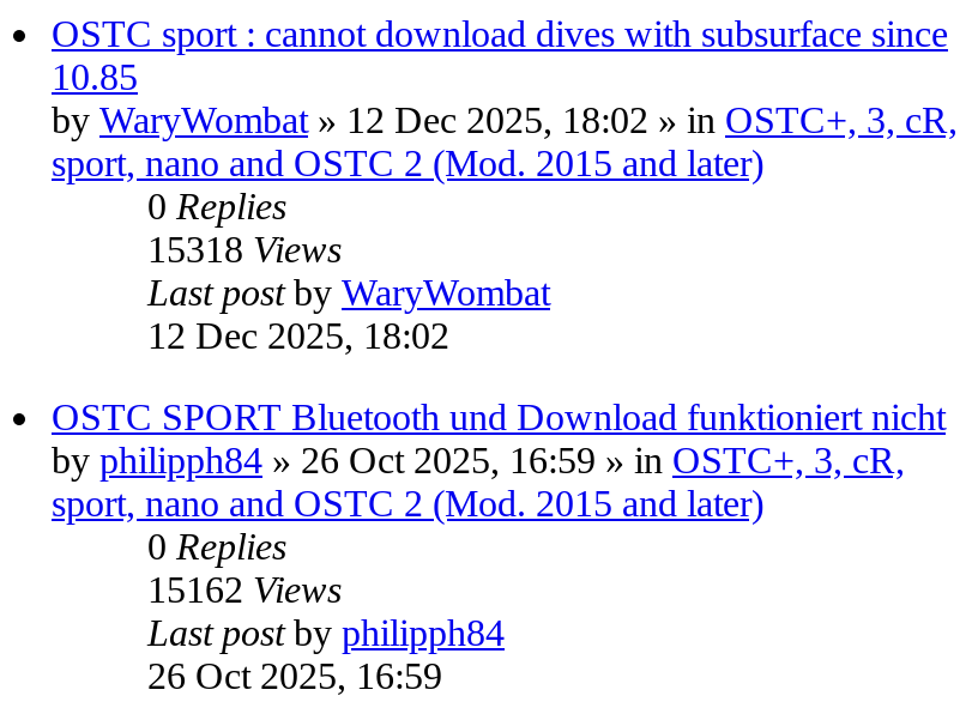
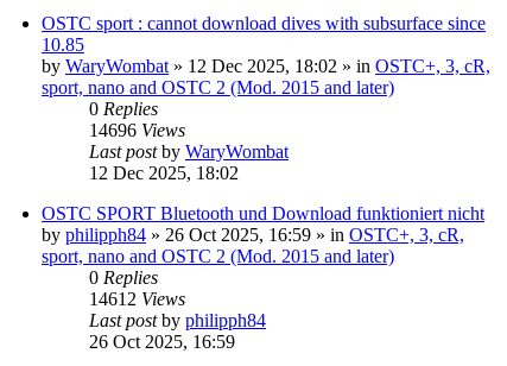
- 15318 Views
+ 14696 Views

- 15162 Views
+ 14612 Views
